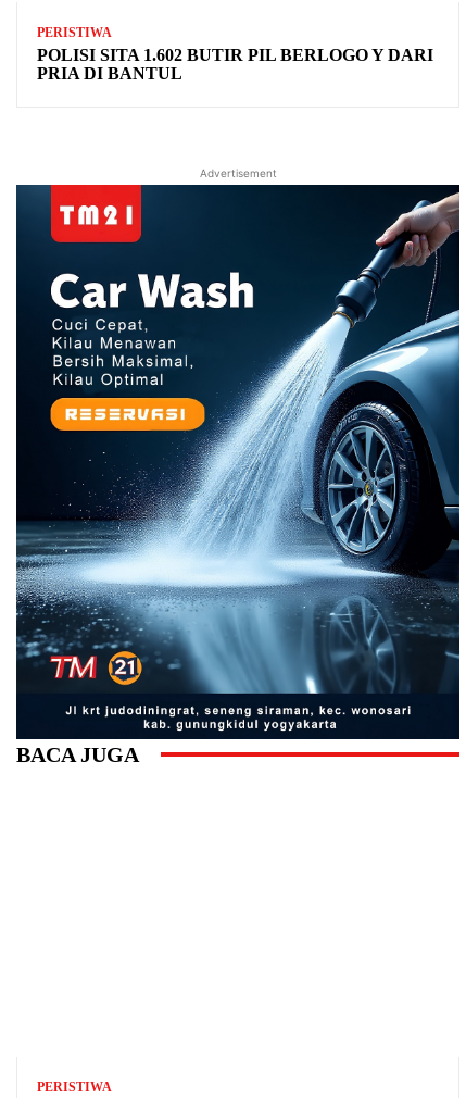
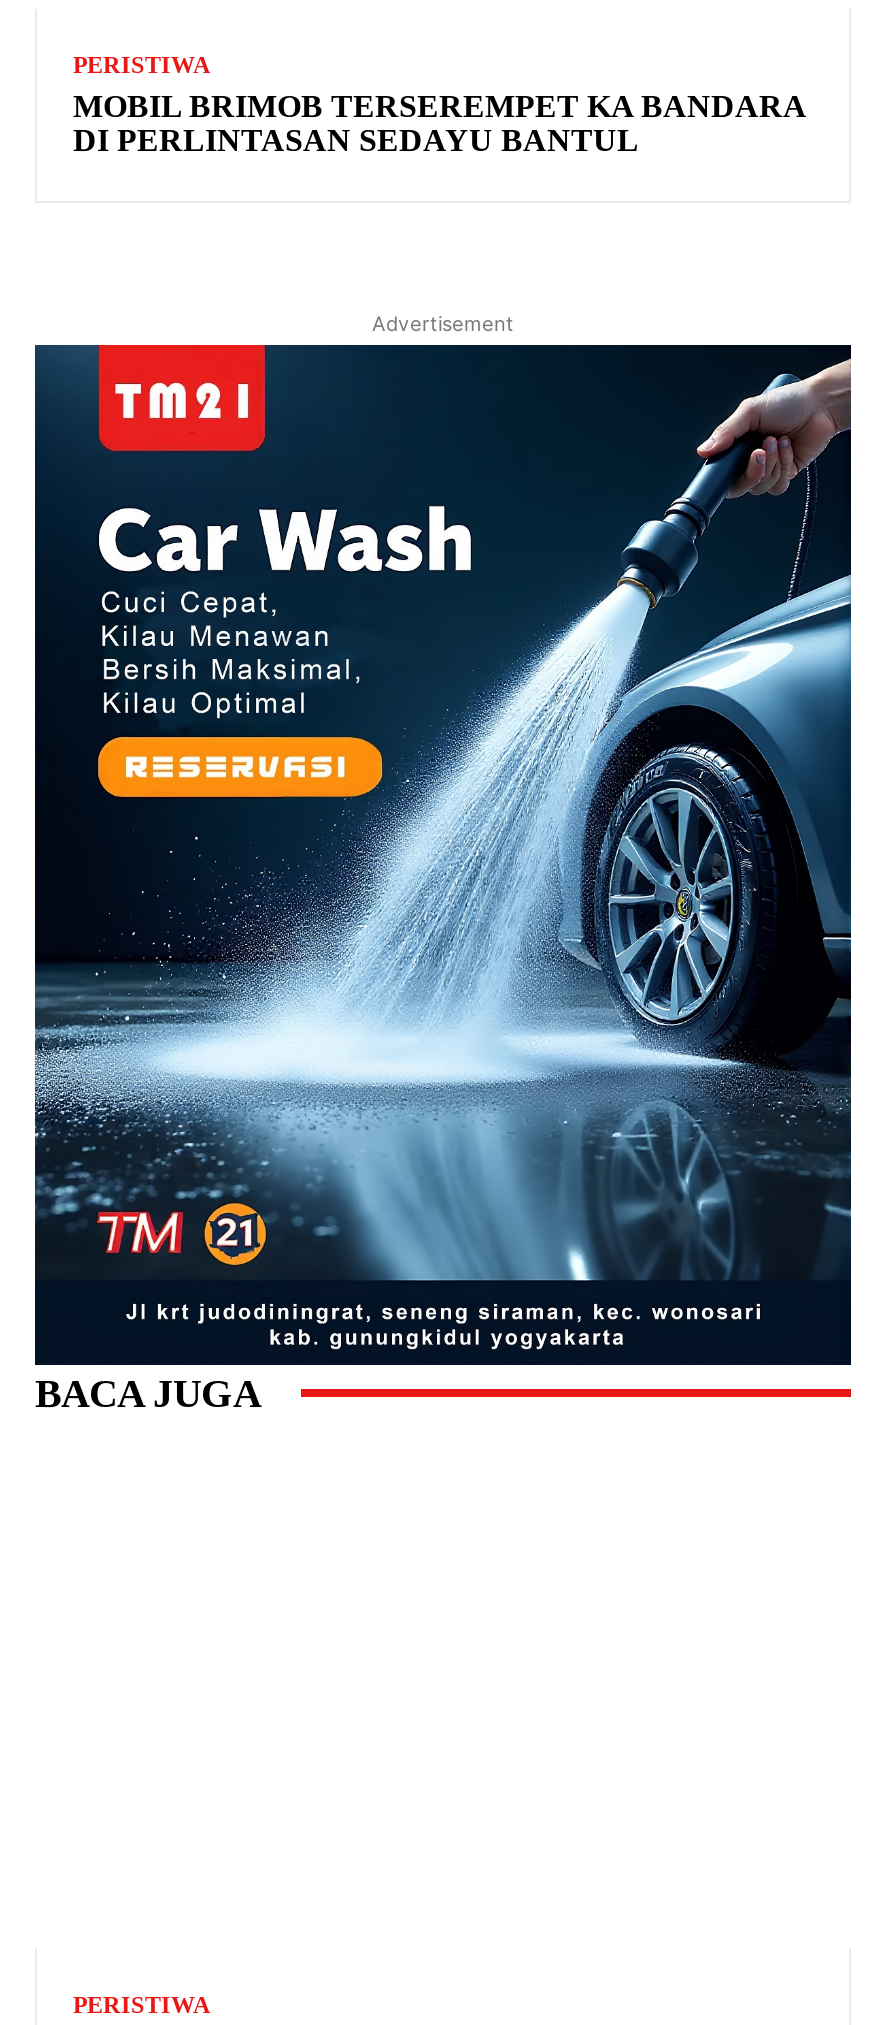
- POLISI SITA 1.602 BUTIR PIL BERLOGO Y DARI
- PRIA DI BANTUL
+ MOBIL BRIMOB TERSEREMPET KA BANDARA
+ DI PERLINTASAN SEDAYU BANTUL
